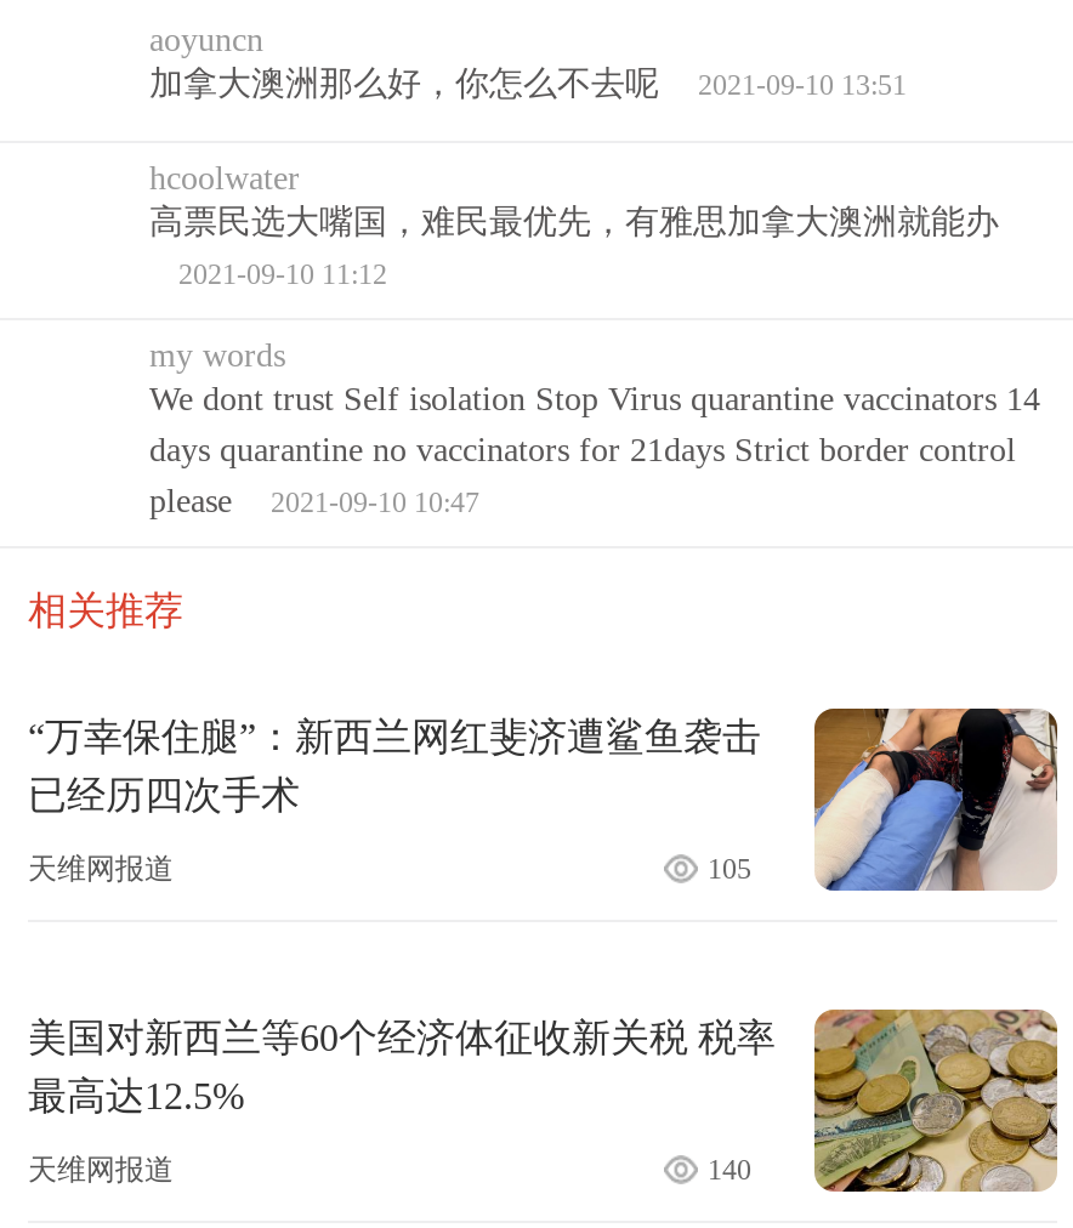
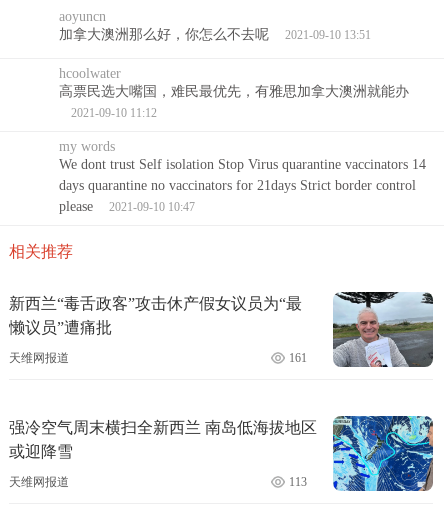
- “万幸保住腿”：新西兰网红斐济遭鲨鱼袭击
- 已经历四次手术
+ 新西兰“毒舌政客”攻击休产假女议员为“最
+ 懒议员”遭痛批

- [image]
- 105
+ [image]
+ 161

- [image]
- 美国对新西兰等60个经济体征收新关税 税率
- 最高达12.5%
+ [image]
+ 强冷空气周末横扫全新西兰 南岛低海拔地区
+ 或迎降雪

- 140
+ 113
